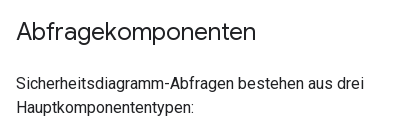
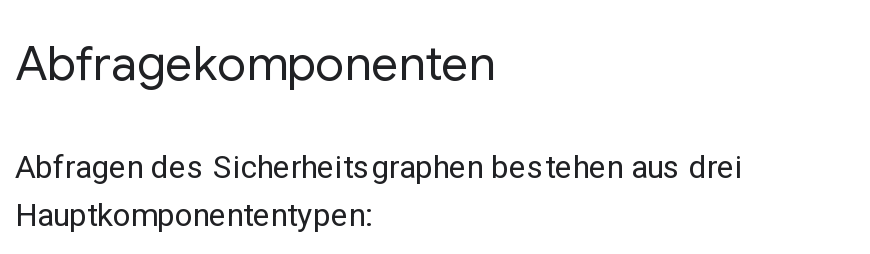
- Sicherheitsdiagramm-Abfragen bestehen aus drei
+ Abfragen des Sicherheitsgraphen bestehen aus drei
